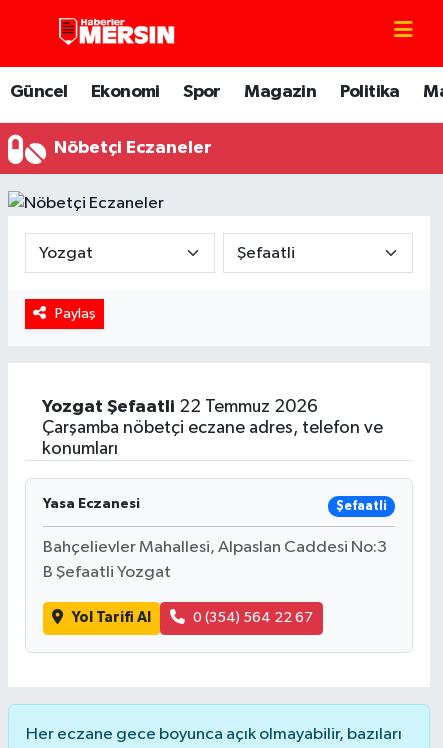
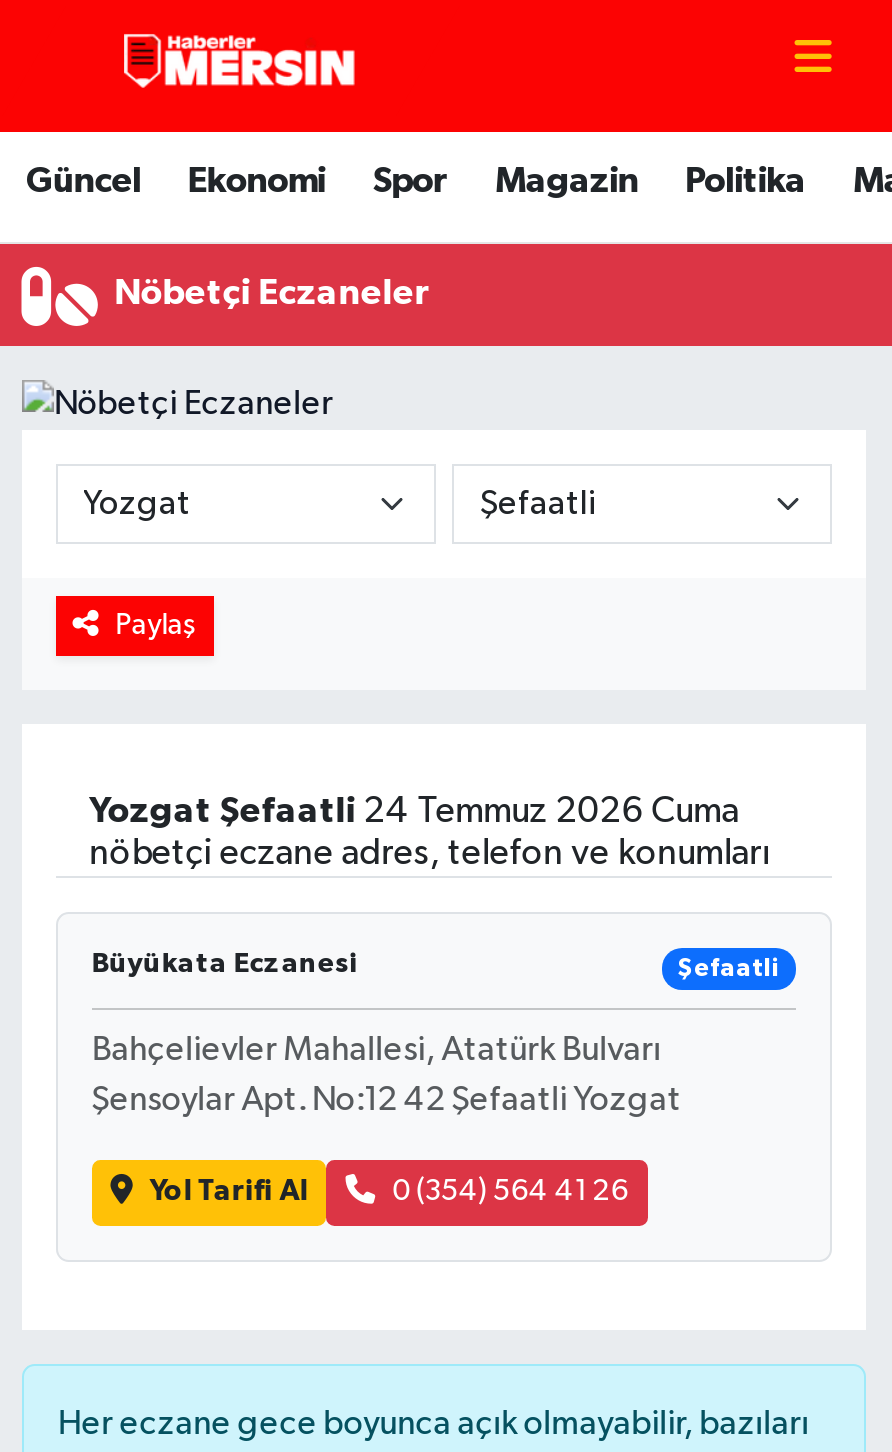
- Yozgat Şefaatli 22 Temmuz 2026
- Çarşamba nöbetçi eczane adres, telefon ve
- konumları
+ Yozgat Şefaatli 24 Temmuz 2026 Cuma
+ nöbetçi eczane adres, telefon ve konumları

- Yasa Eczanesi
+ Büyükata Eczanesi

- Bahçelievler Mahallesi, Alpaslan Caddesi No:3
+ Bahçelievler Mahallesi, Atatürk Bulvarı

- B Şefaatli Yozgat
+ Şensoylar Apt. No:12 42 Şefaatli Yozgat

- 0 (354) 564 22 67
+ 0 (354) 564 41 26
